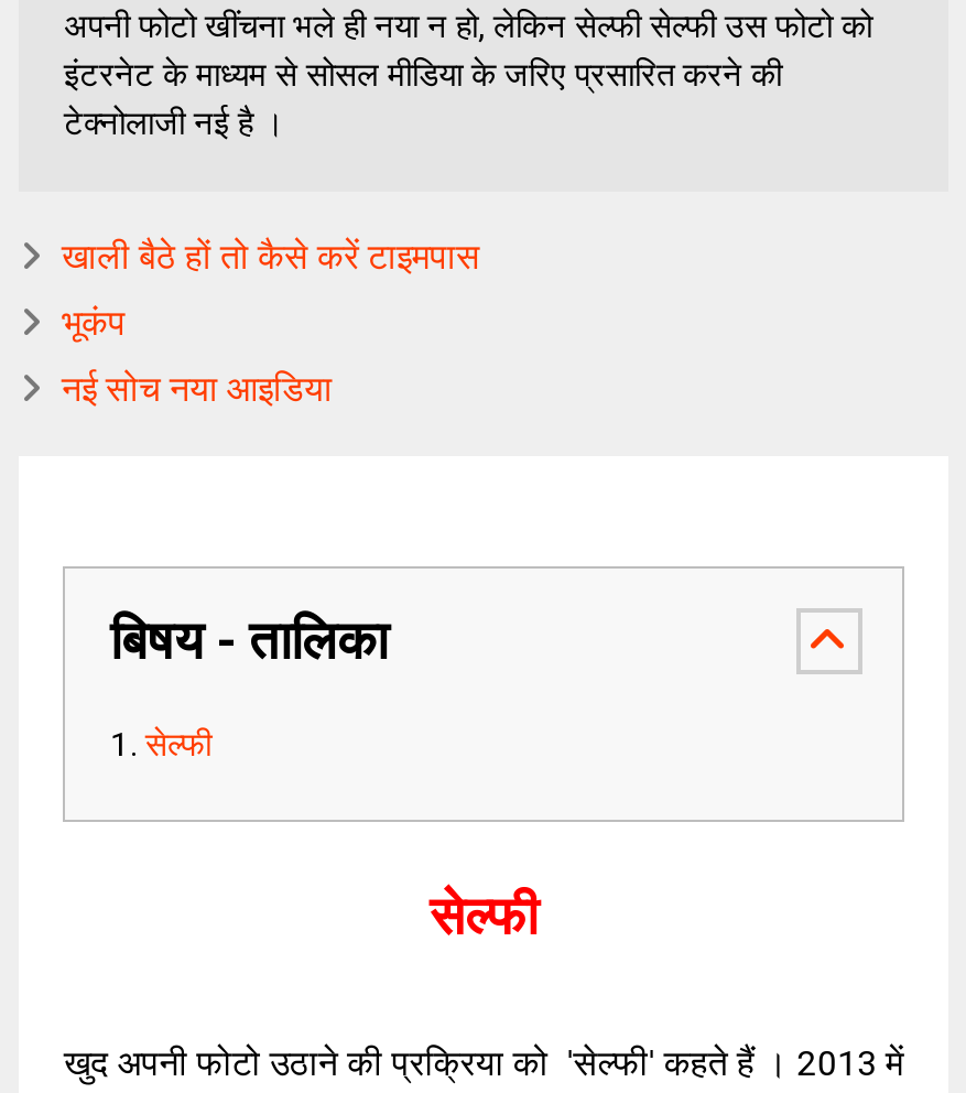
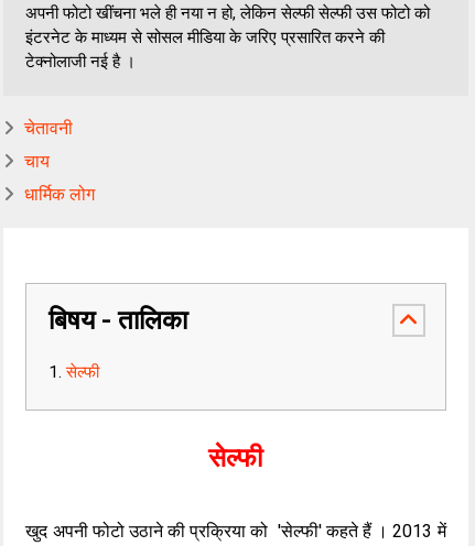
- खाली बैठे हों तो कैसे करें टाइमपास
+ चेतावनी

- भूकंप
+ चाय

- नई सोच नया आइडिया
+ धार्मिक लोग
